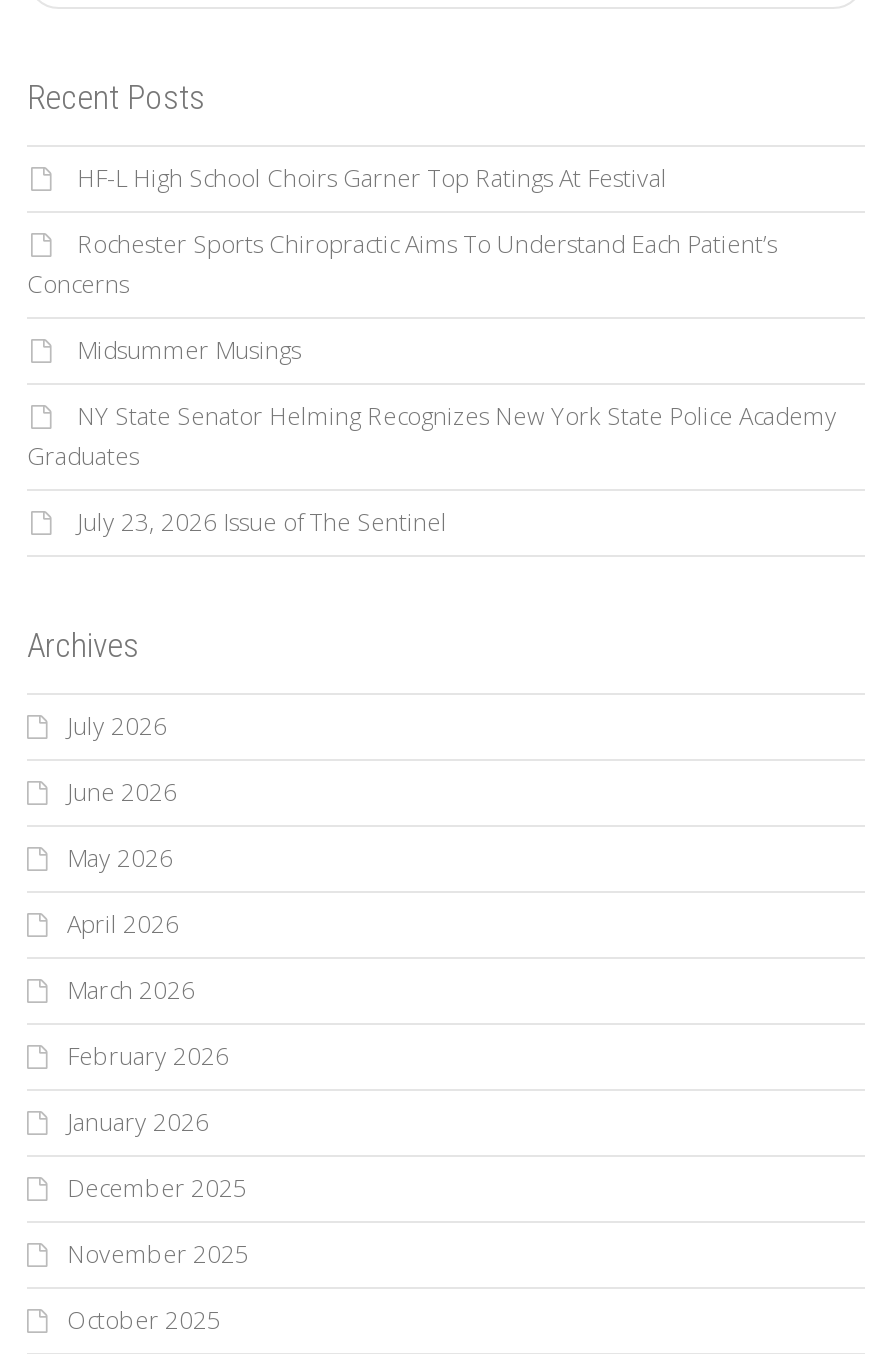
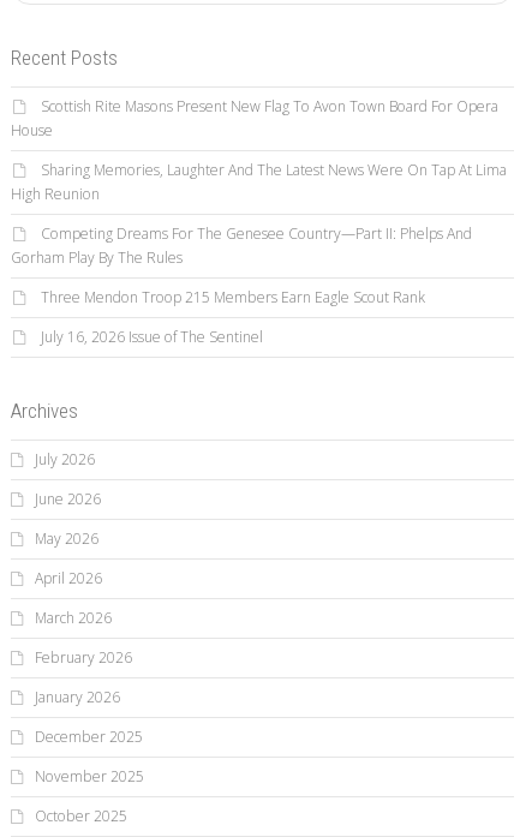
- HF-L High School Choirs Garner Top Ratings At Festival
+ Scottish Rite Masons Present New Flag To Avon Town Board For Opera
+ House

- Rochester Sports Chiropractic Aims To Understand Each Patient’s
- Concerns
+ Sharing Memories, Laughter And The Latest News Were On Tap At Lima
+ High Reunion

- Midsummer Musings
+ Competing Dreams For The Genesee Country—Part II: Phelps And
+ Gorham Play By The Rules

- NY State Senator Helming Recognizes New York State Police Academy
- Graduates
+ Three Mendon Troop 215 Members Earn Eagle Scout Rank

- July 23, 2026 Issue of The Sentinel
+ July 16, 2026 Issue of The Sentinel
